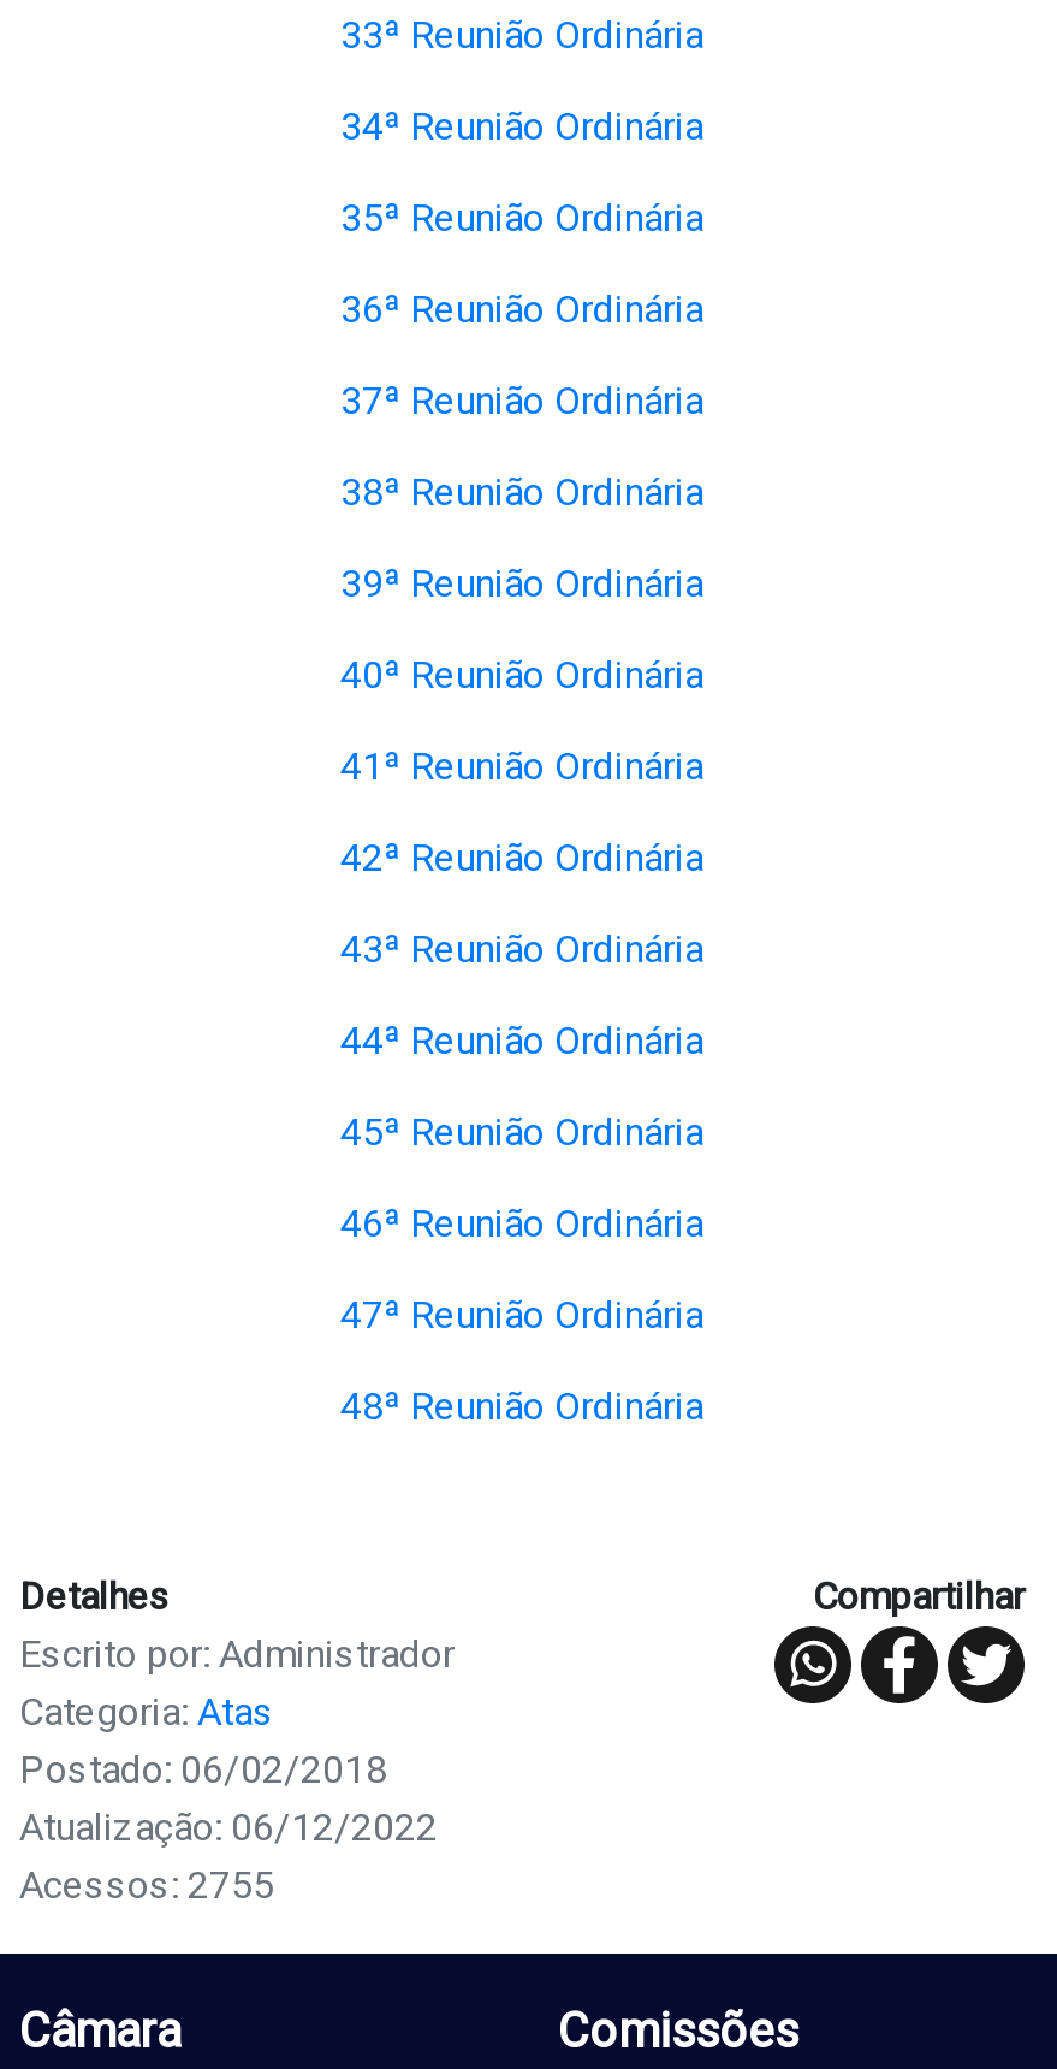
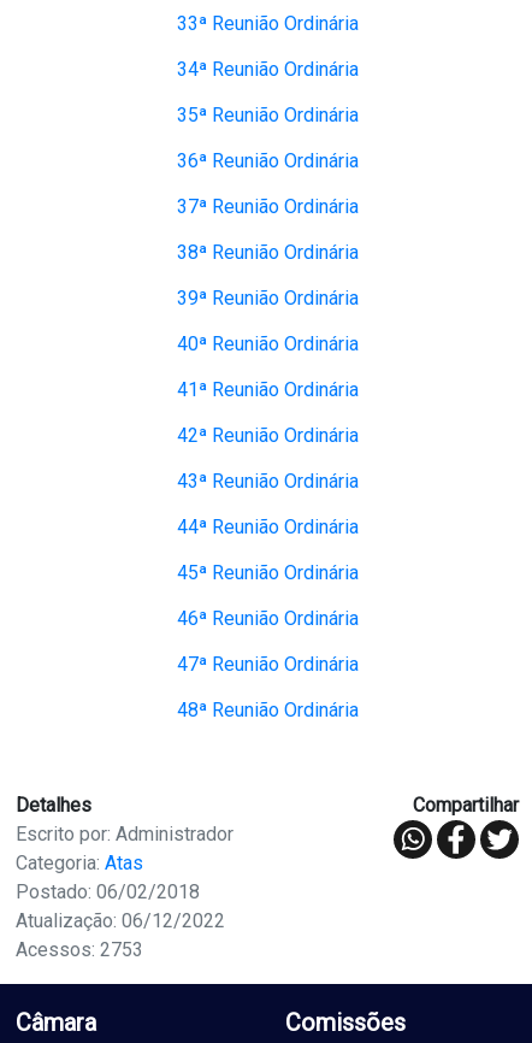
- Acessos: 2755
+ Acessos: 2753
